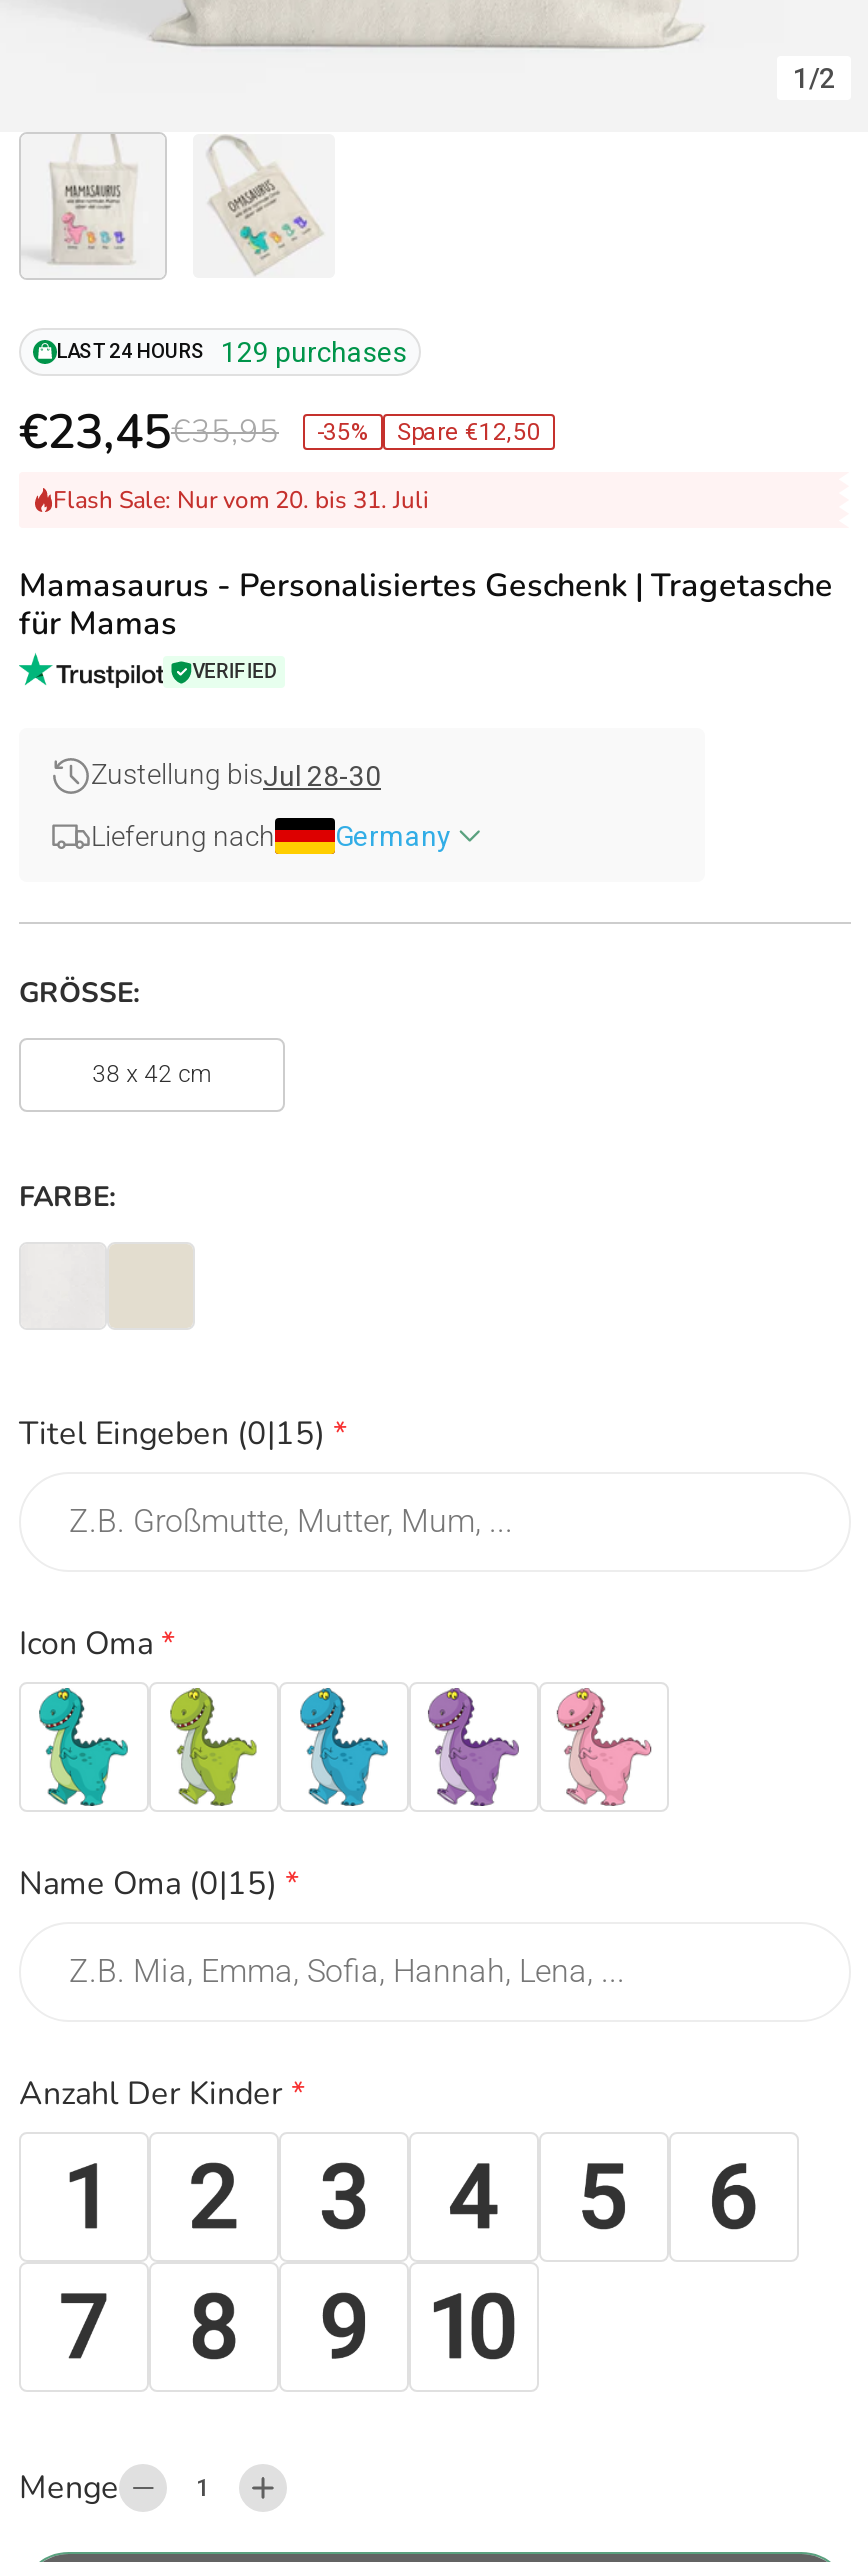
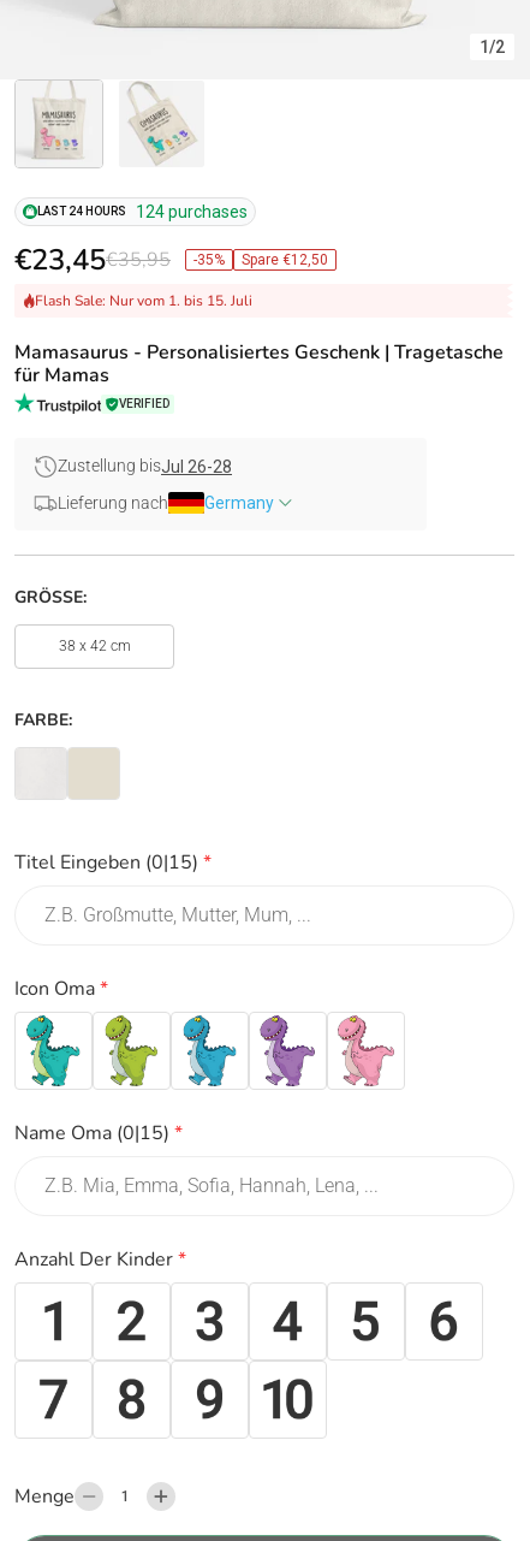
- LAST 24 HOURS 129 purchases
+ LAST 24 HOURS 124 purchases

- Flash Sale: Nur vom 20. bis 31. Juli
+ Flash Sale: Nur vom 1. bis 15. Juli

- Zustellung bisJul 28-30
+ Zustellung bisJul 26-28
